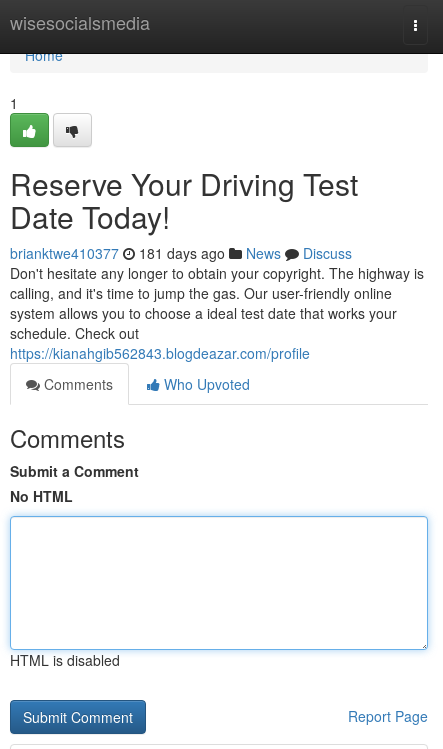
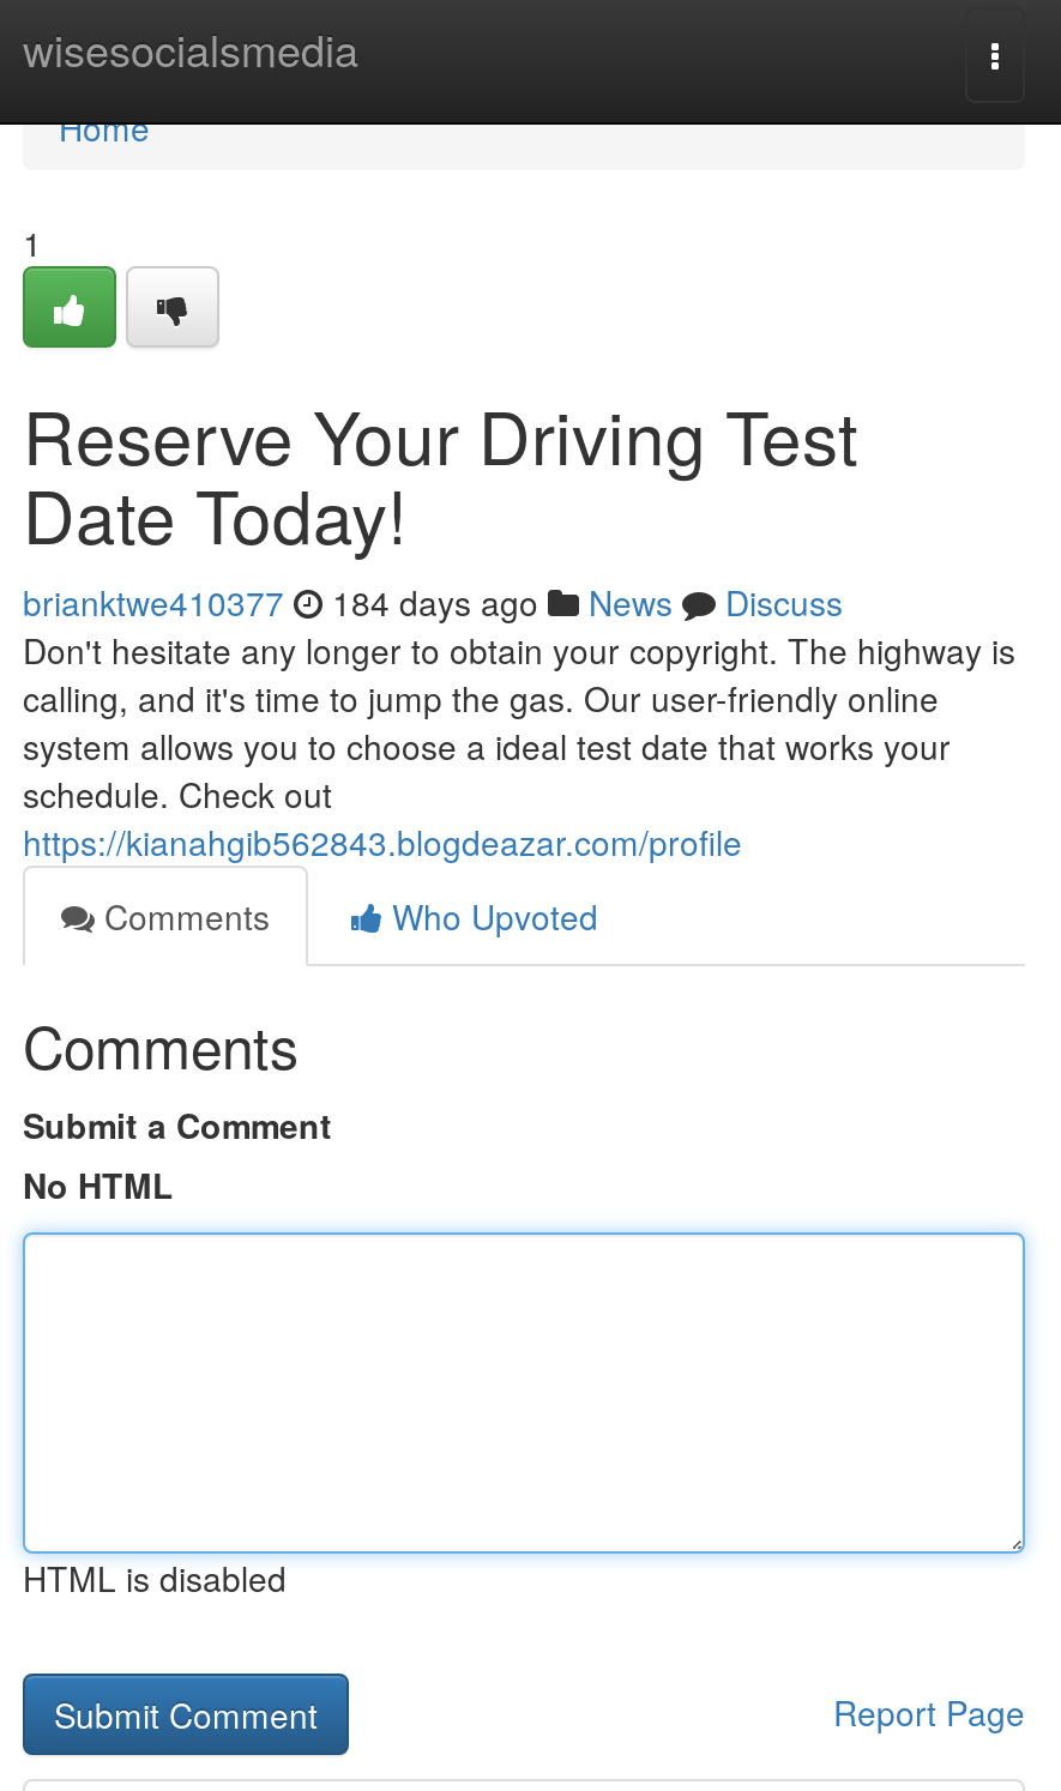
- brianktwe410377 181 days ago News Discuss
+ brianktwe410377 184 days ago News Discuss
